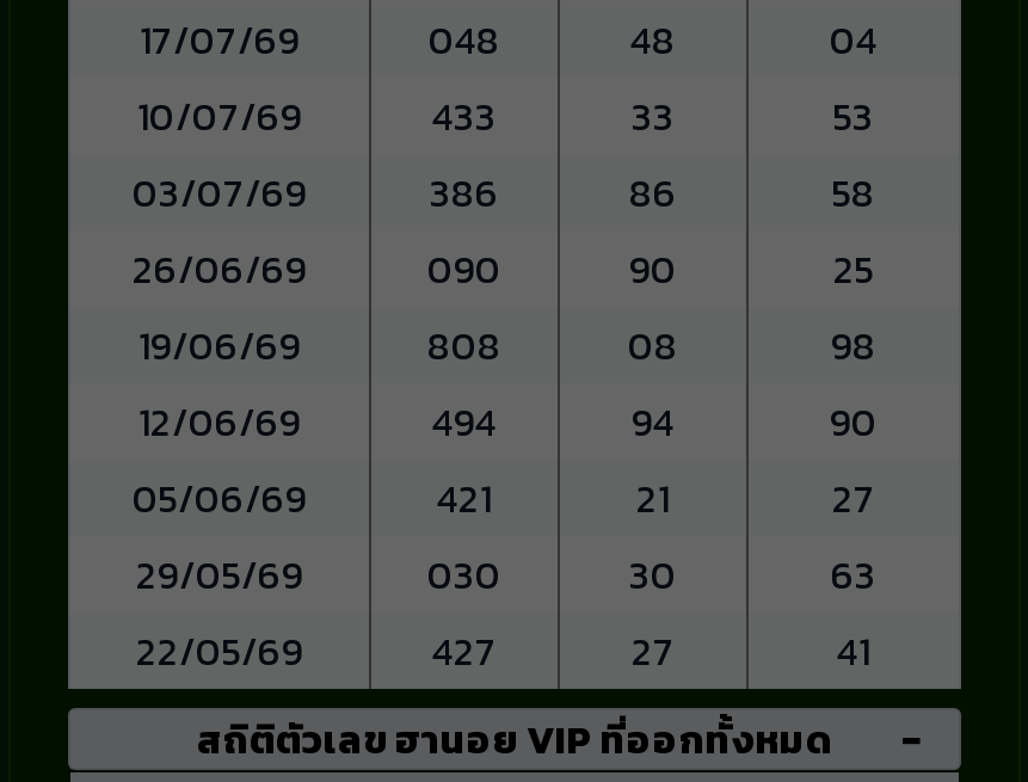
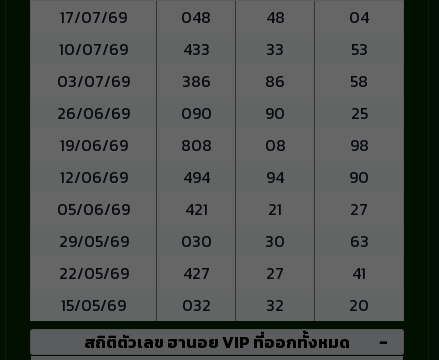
+ 15/05/69
+ 032
+ 32
+ 20
